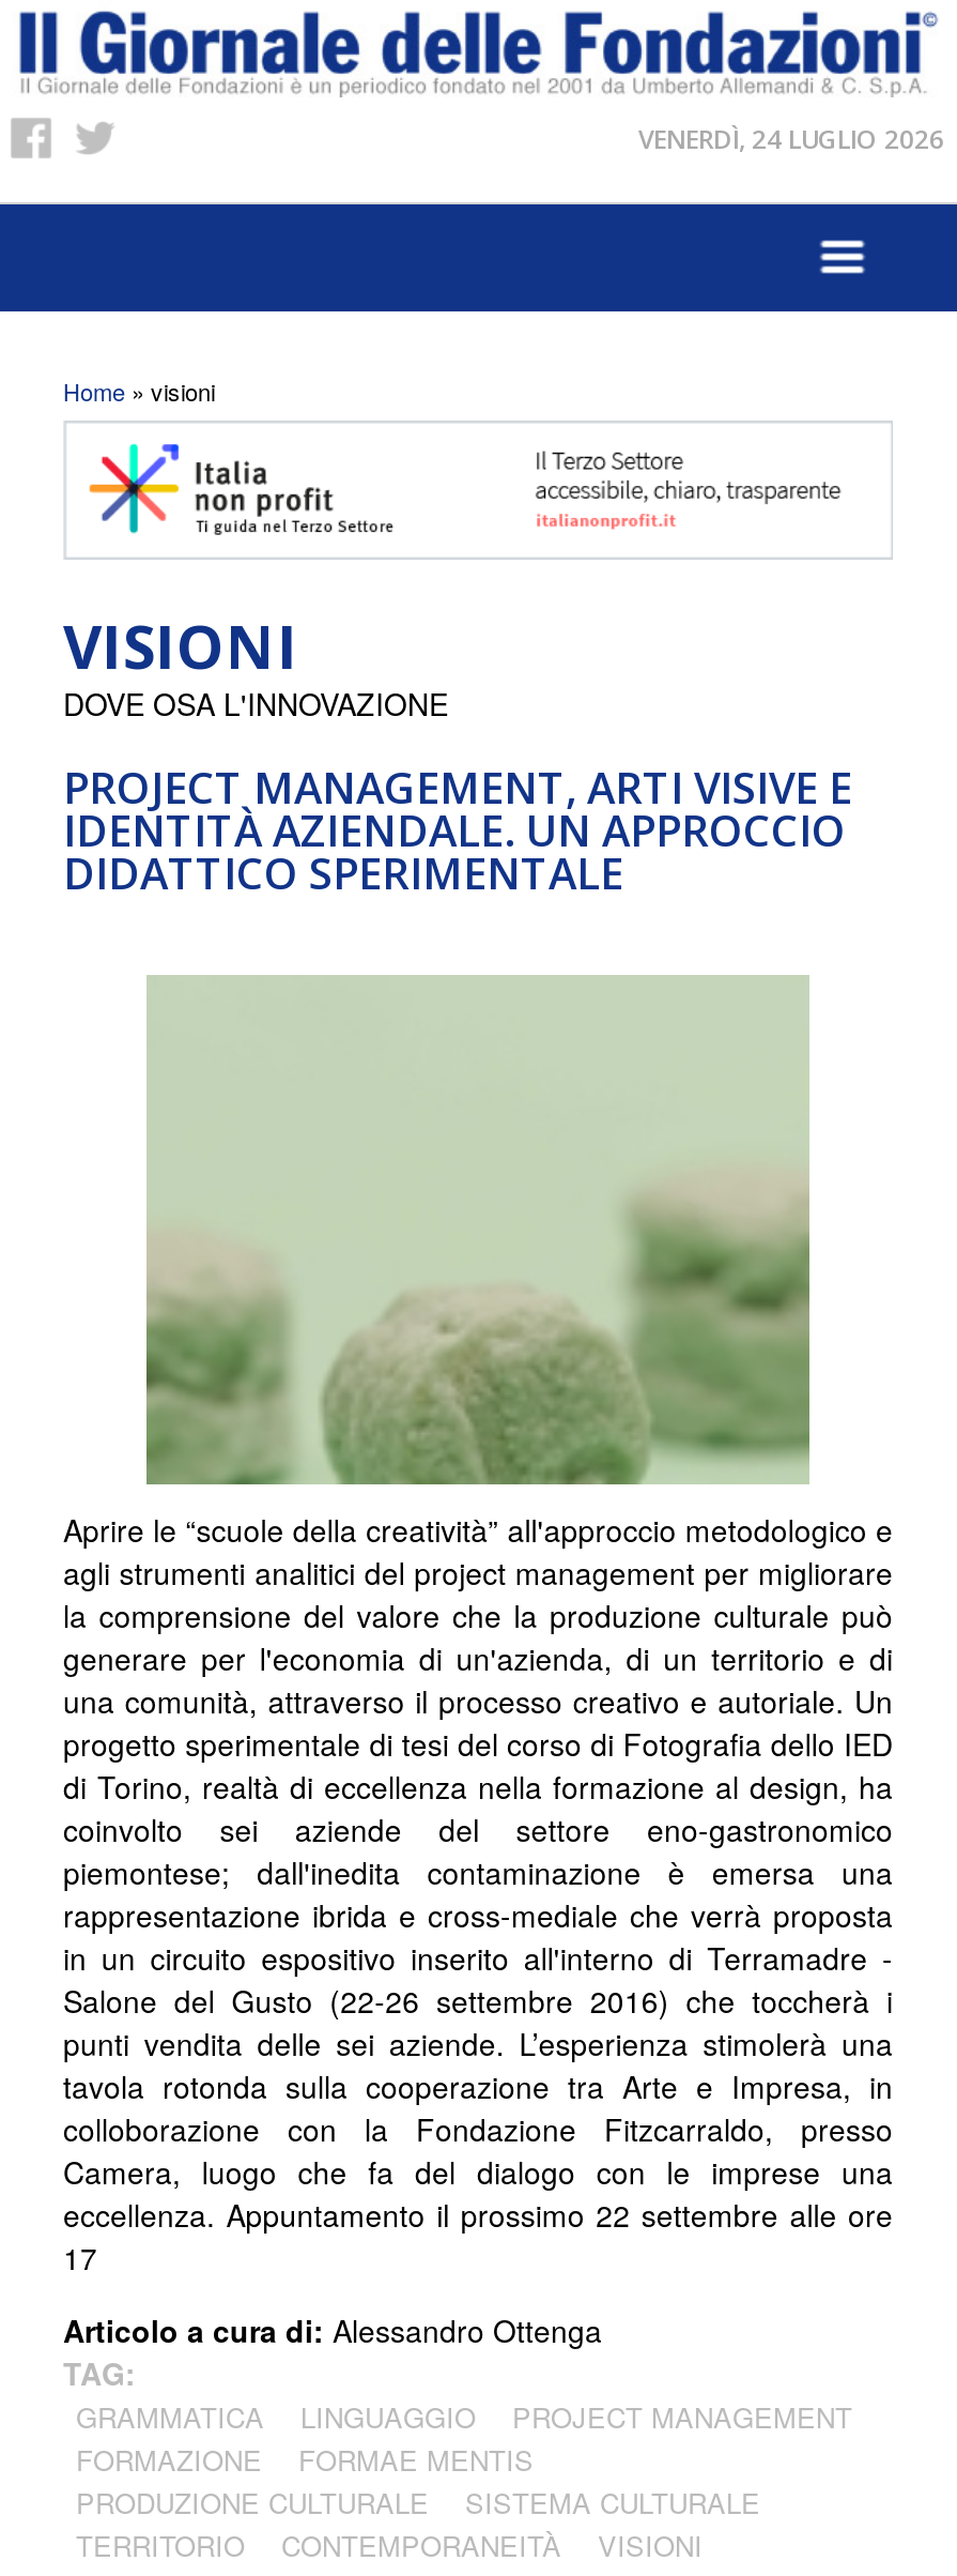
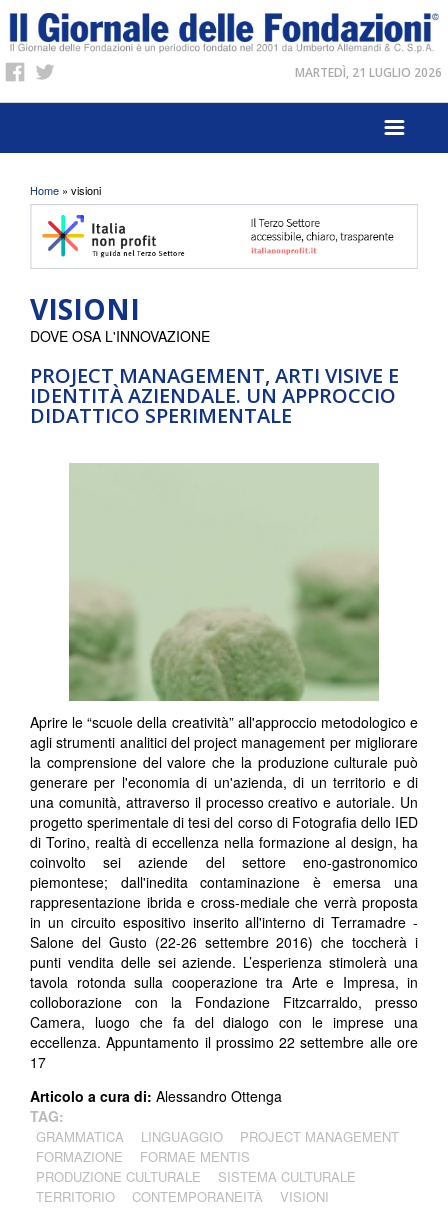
- VENERDÌ, 24 LUGLIO 2026
+ MARTEDÌ, 21 LUGLIO 2026
